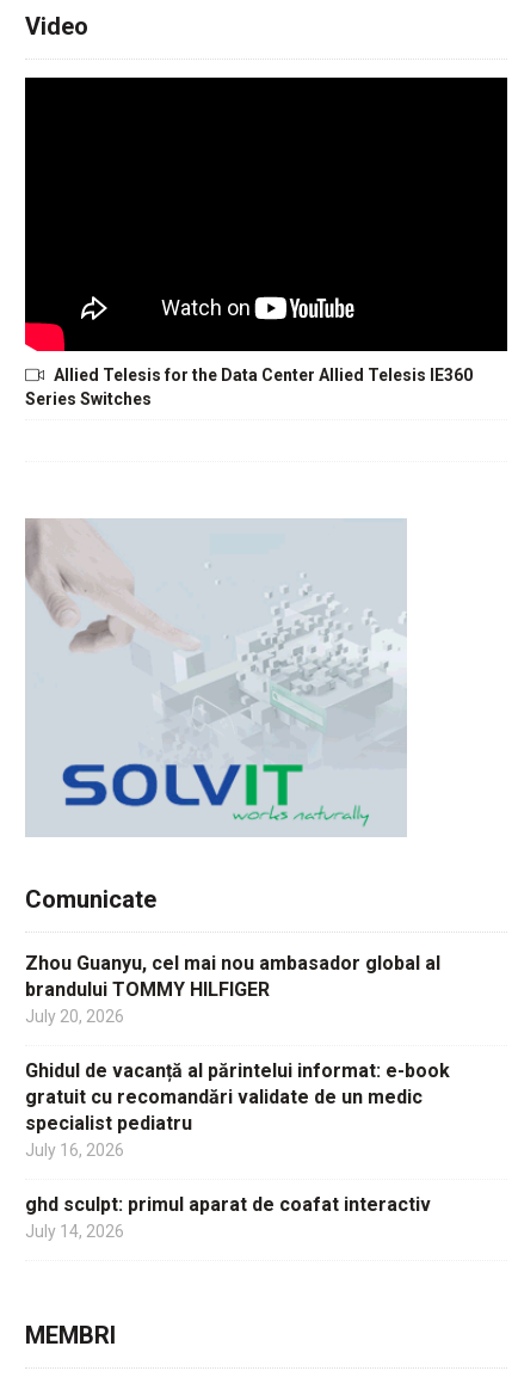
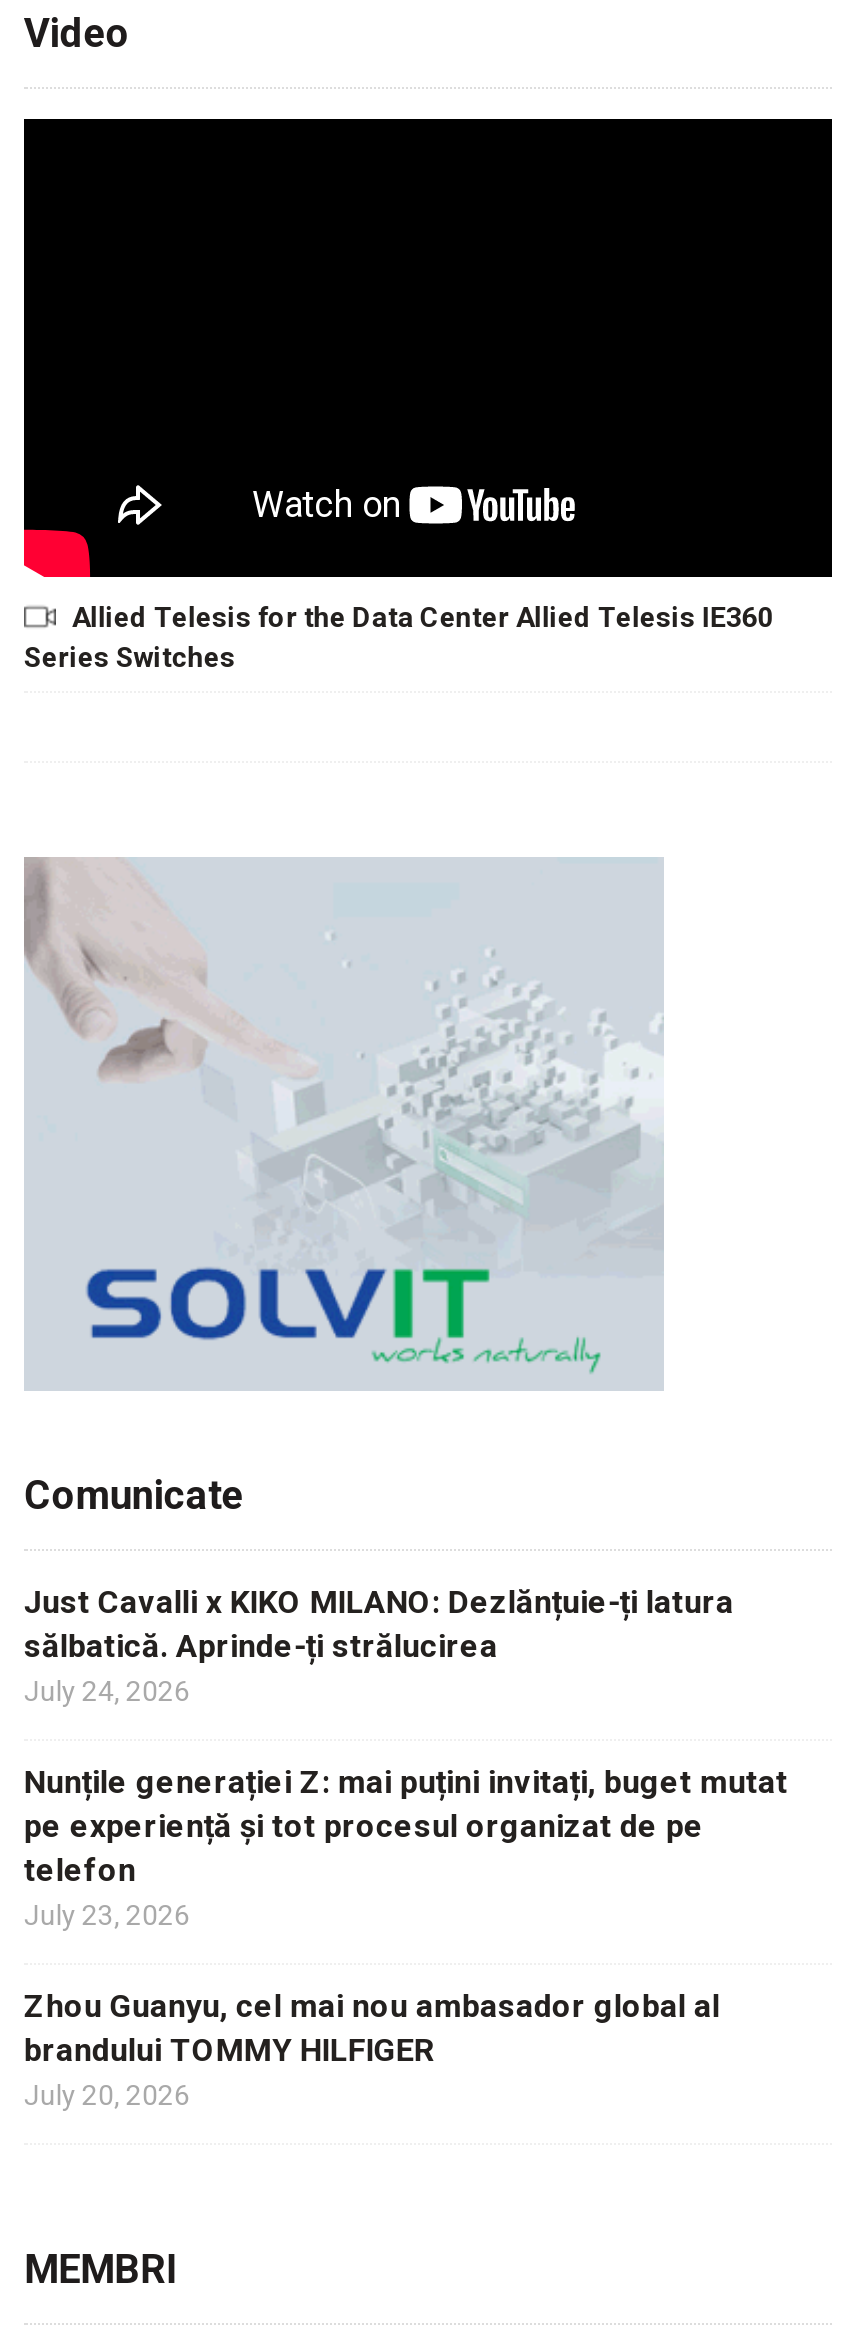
+ Just Cavalli x KIKO MILANO: Dezlănțuie-ți latura
+ sălbatică. Aprinde-ți strălucirea
+ July 24, 2026
+ Nunțile generației Z: mai puțini invitați, buget mutat
+ pe experiență și tot procesul organizat de pe
+ telefon
+ July 23, 2026

moved down: Zhou Guanyu, cel mai nou ambasador global al | brandului TOMMY HILFIGER | July 20, 2026

- Ghidul de vacanță al părintelui informat: e-book
- gratuit cu recomandări validate de un medic
- specialist pediatru
- July 16, 2026
- ghd sculpt: primul aparat de coafat interactiv
- July 14, 2026
